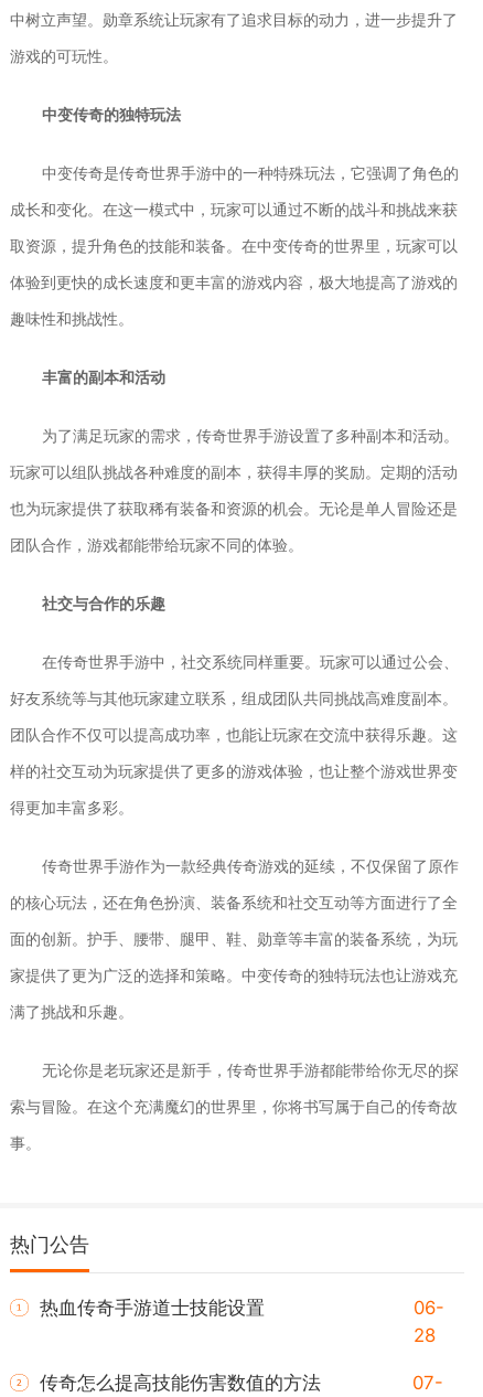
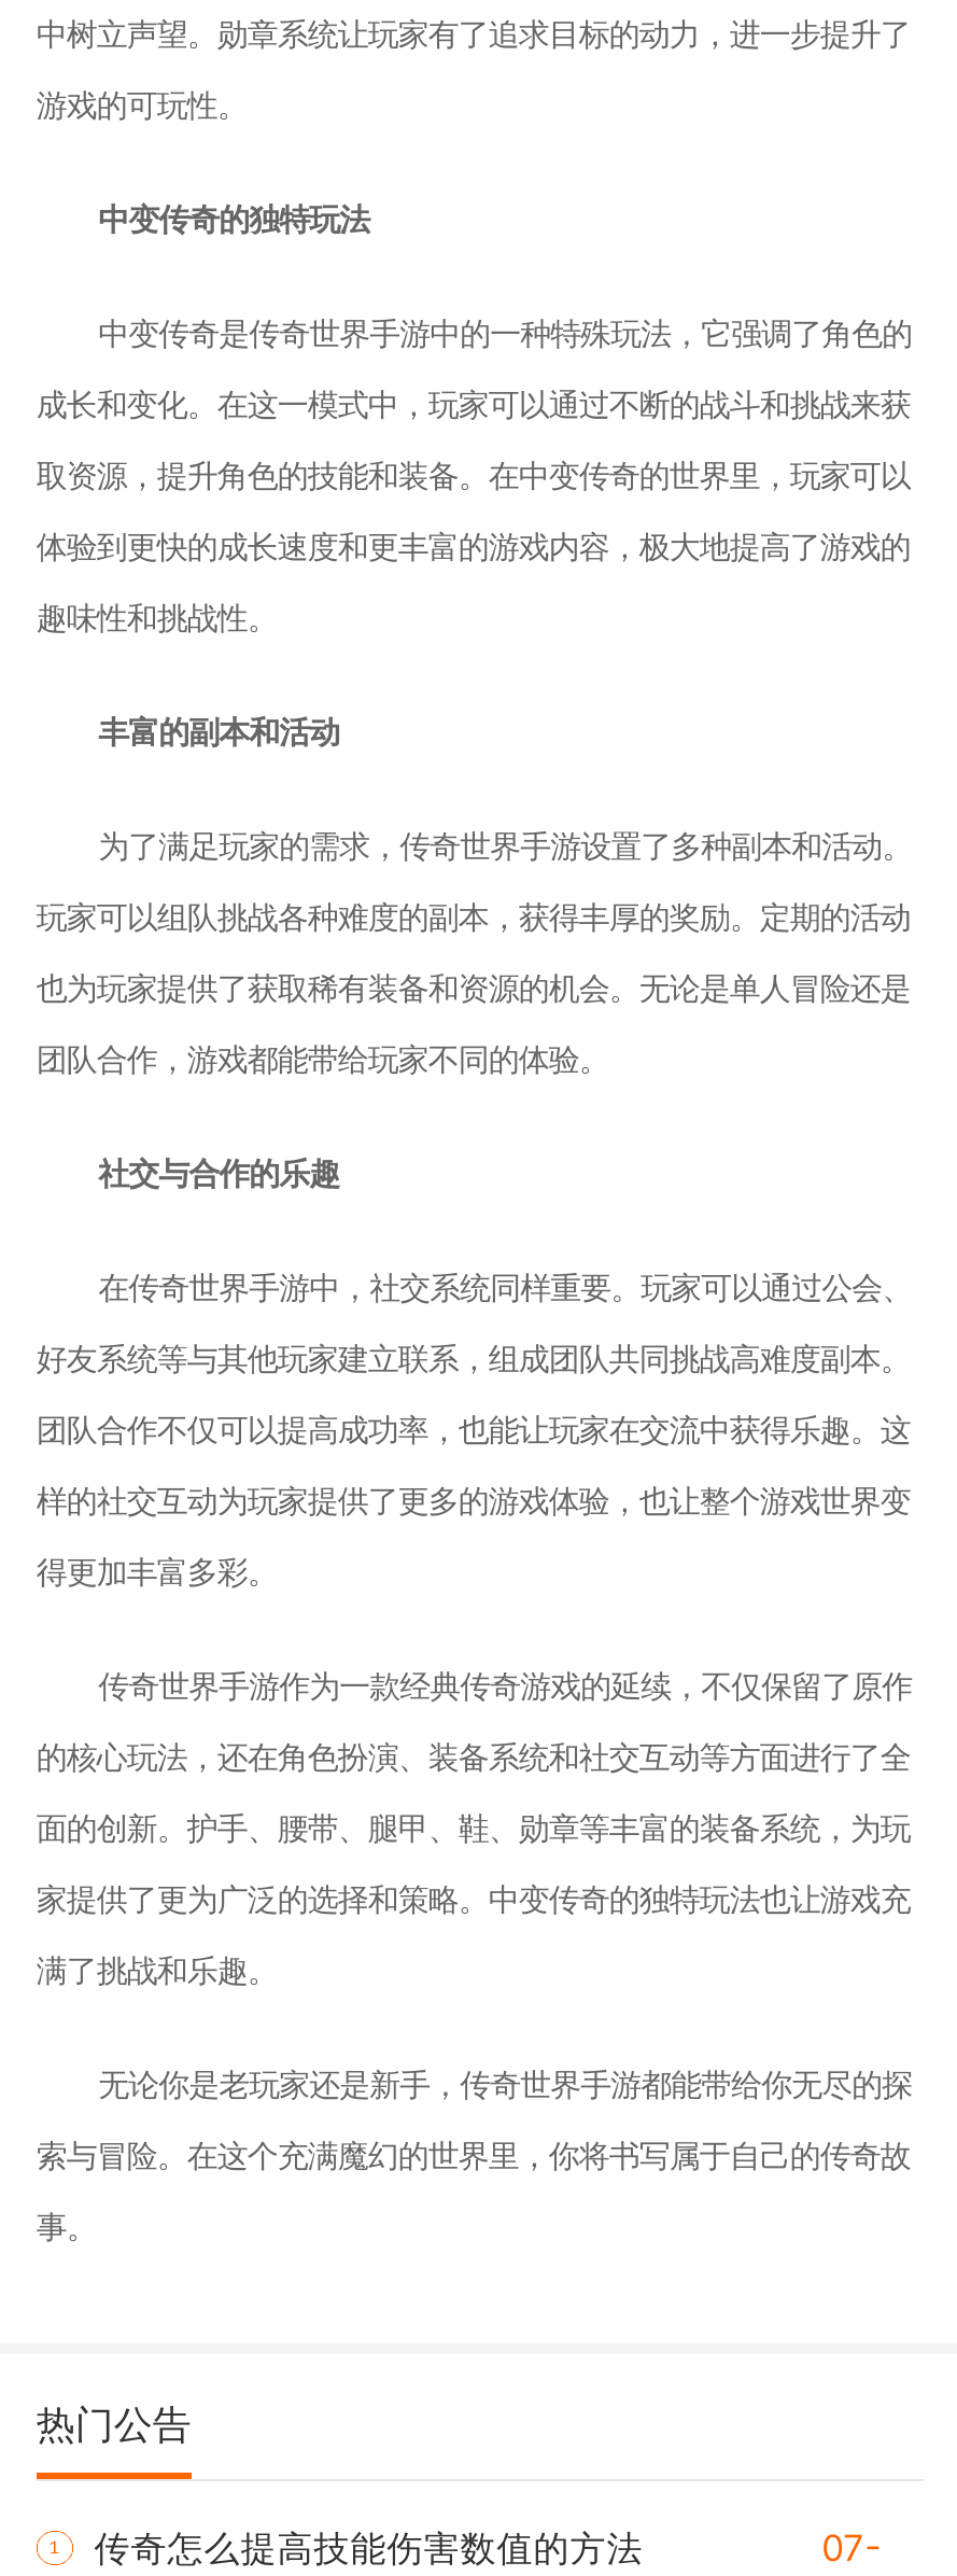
- 热血传奇手游道士技能设置
- 06-
- 28
